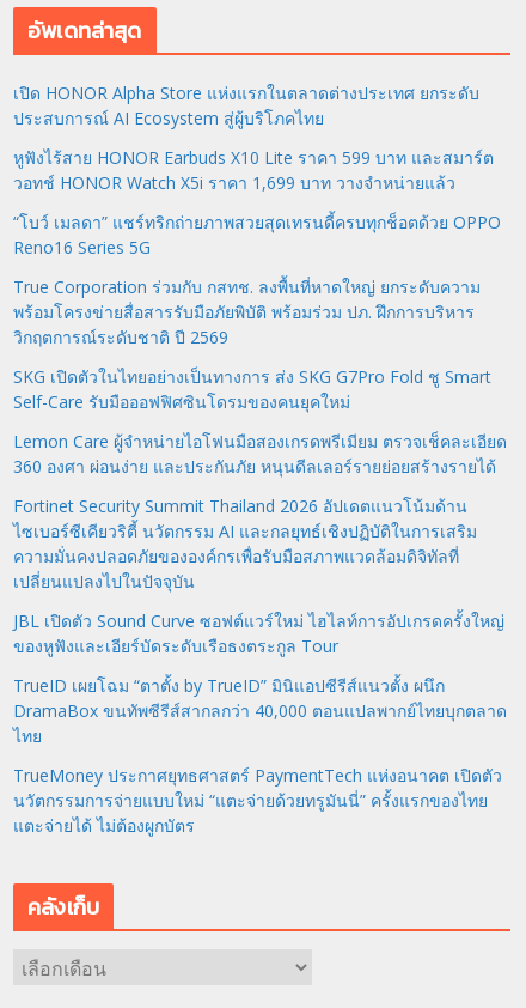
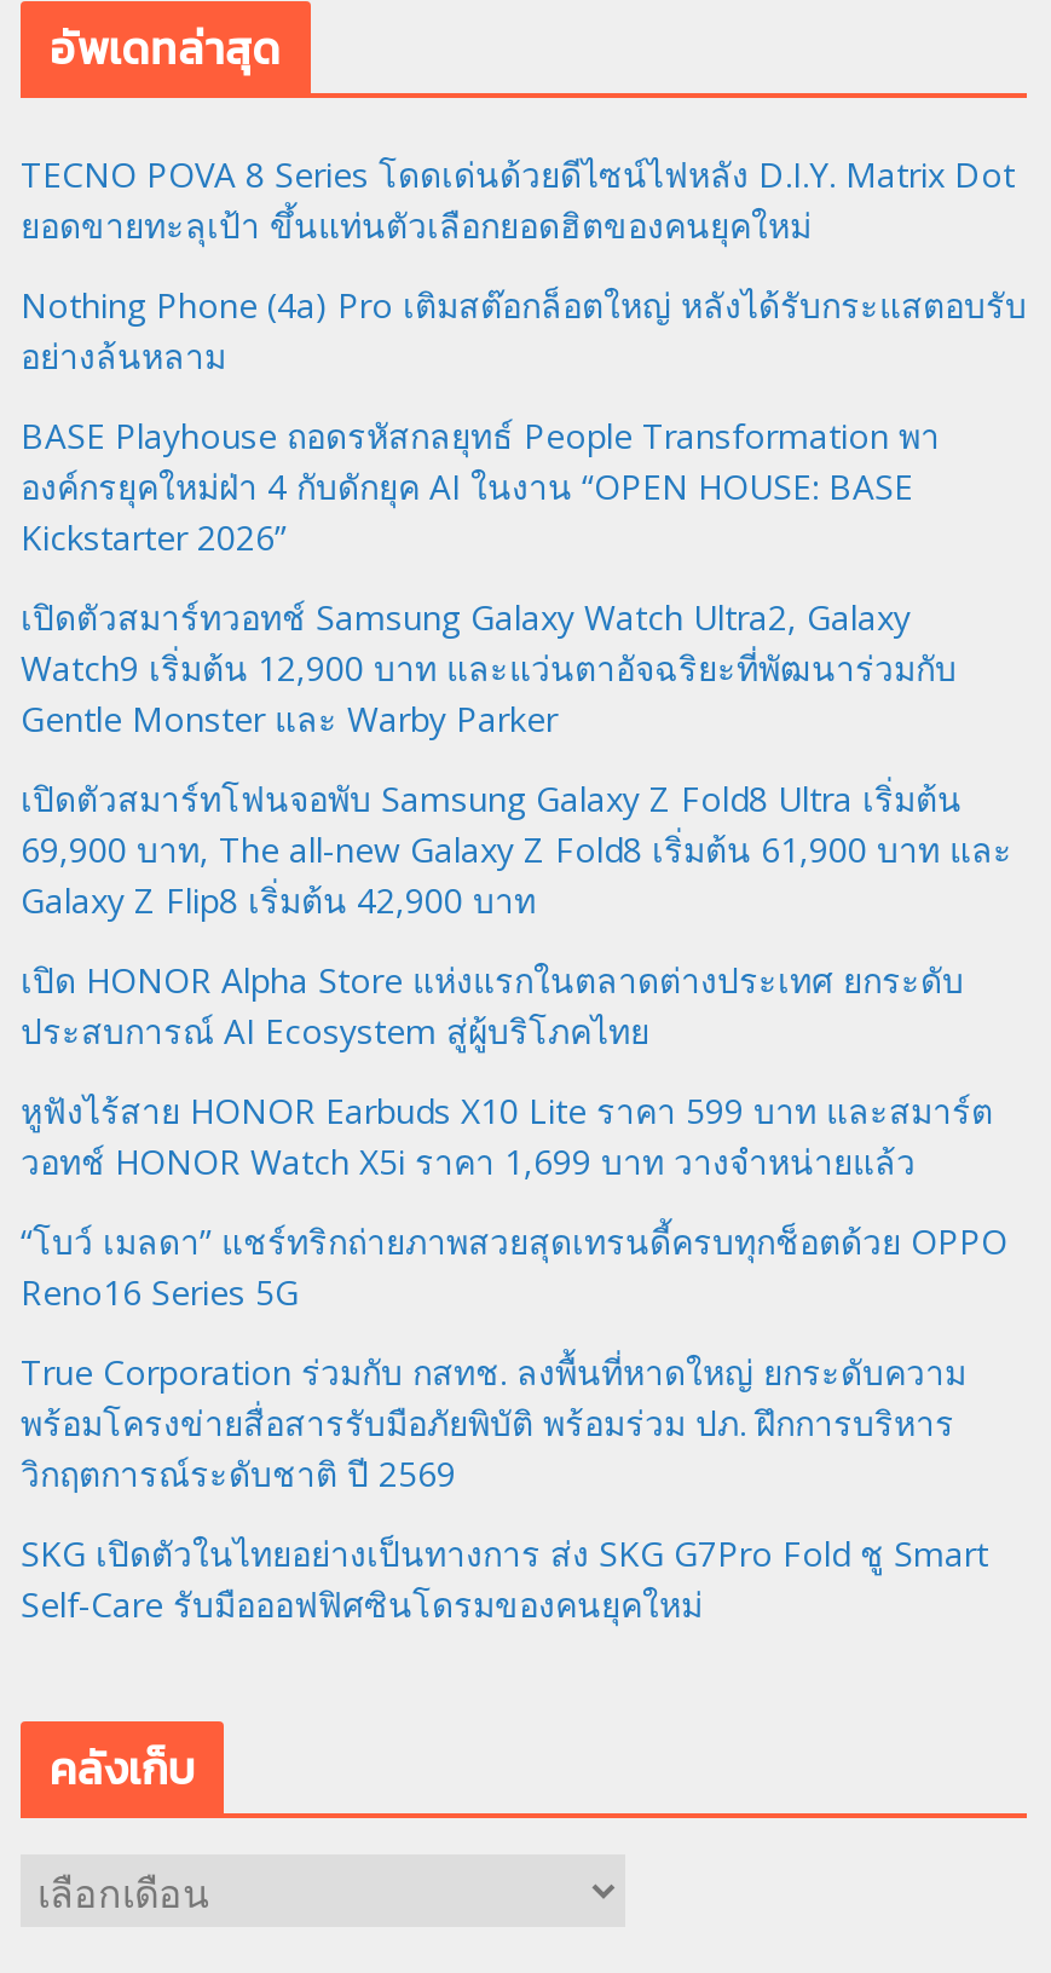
+ TECNO POVA 8 Series โดดเด่นด้วยดีไซน์ไฟหลัง D.I.Y. Matrix Dot
+ ยอดขายทะลุเป้า ขึ้นแท่นตัวเลือกยอดฮิตของคนยุคใหม่
+ Nothing Phone (4a) Pro เติมสต๊อกล็อตใหญ่ หลังได้รับกระแสตอบรับ
+ อย่างล้นหลาม
+ BASE Playhouse ถอดรหัสกลยุทธ์ People Transformation พา
+ องค์กรยุคใหม่ฝ่า 4 กับดักยุค AI ในงาน “OPEN HOUSE: BASE
+ Kickstarter 2026”
+ เปิดตัวสมาร์ทวอทช์ Samsung Galaxy Watch Ultra2, Galaxy
+ Watch9 เริ่มต้น 12,900 บาท และแว่นตาอัจฉริยะที่พัฒนาร่วมกับ
+ Gentle Monster และ Warby Parker
+ เปิดตัวสมาร์ทโฟนจอพับ Samsung Galaxy Z Fold8 Ultra เริ่มต้น
+ 69,900 บาท, The all-new Galaxy Z Fold8 เริ่มต้น 61,900 บาท และ
+ Galaxy Z Flip8 เริ่มต้น 42,900 บาท

moved down: เปิด HONOR Alpha Store แห่งแรกในตลาดต่างประเทศ ยกระดับ | ประสบการณ์ AI Ecosystem สู่ผู้บริโภคไทย | หูฟังไร้สาย HONOR Earbuds X10 Lite ราคา 599 บาท และสมาร์ต | ... | SKG เปิดตัวในไทยอย่างเป็นทางการ ส่ง SKG G7Pro Fold ชู Smart | Self-Care รับมือออฟฟิศซินโดรมของคนยุคใหม่

- Lemon Care ผู้จำหน่ายไอโฟนมือสองเกรดพรีเมียม ตรวจเช็คละเอียด
- 360 องศา ผ่อนง่าย และประกันภัย หนุนดีลเลอร์รายย่อยสร้างรายได้
- Fortinet Security Summit Thailand 2026 อัปเดตแนวโน้มด้าน
- ไซเบอร์ซีเคียวริตี้ นวัตกรรม AI และกลยุทธ์เชิงปฏิบัติในการเสริม
- ความมั่นคงปลอดภัยขององค์กรเพื่อรับมือสภาพแวดล้อมดิจิทัลที่
- เปลี่ยนแปลงไปในปัจจุบัน
- JBL เปิดตัว Sound Curve ซอฟต์แวร์ใหม่ ไฮไลท์การอัปเกรดครั้งใหญ่
- ของหูฟังและเอียร์บัดระดับเรือธงตระกูล Tour
- TrueID เผยโฉม “ตาตั้ง by TrueID” มินิแอปซีรีส์แนวตั้ง ผนึก
- DramaBox ขนทัพซีรีส์สากลกว่า 40,000 ตอนแปลพากย์ไทยบุกตลาด
- ไทย
- TrueMoney ประกาศยุทธศาสตร์ PaymentTech แห่งอนาคต เปิดตัว
- นวัตกรรมการจ่ายแบบใหม่ “แตะจ่ายด้วยทรูมันนี่” ครั้งแรกของไทย
- แตะจ่ายได้ ไม่ต้องผูกบัตร
